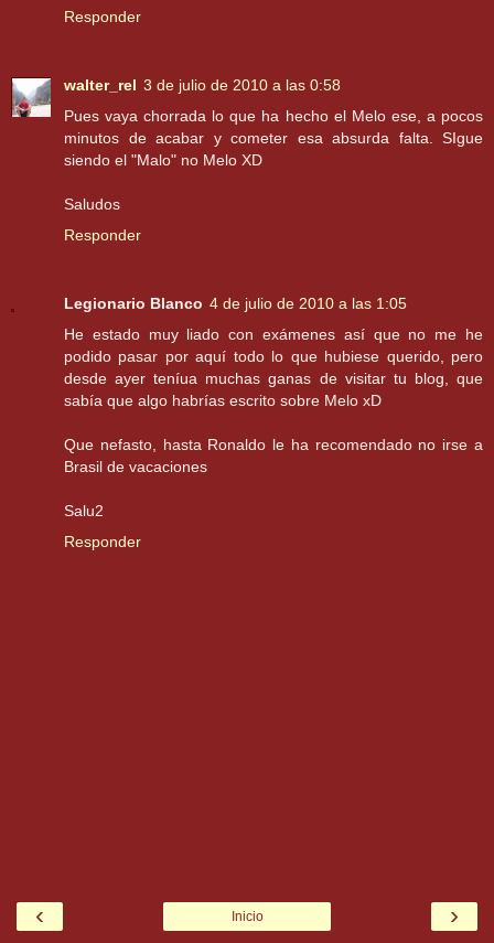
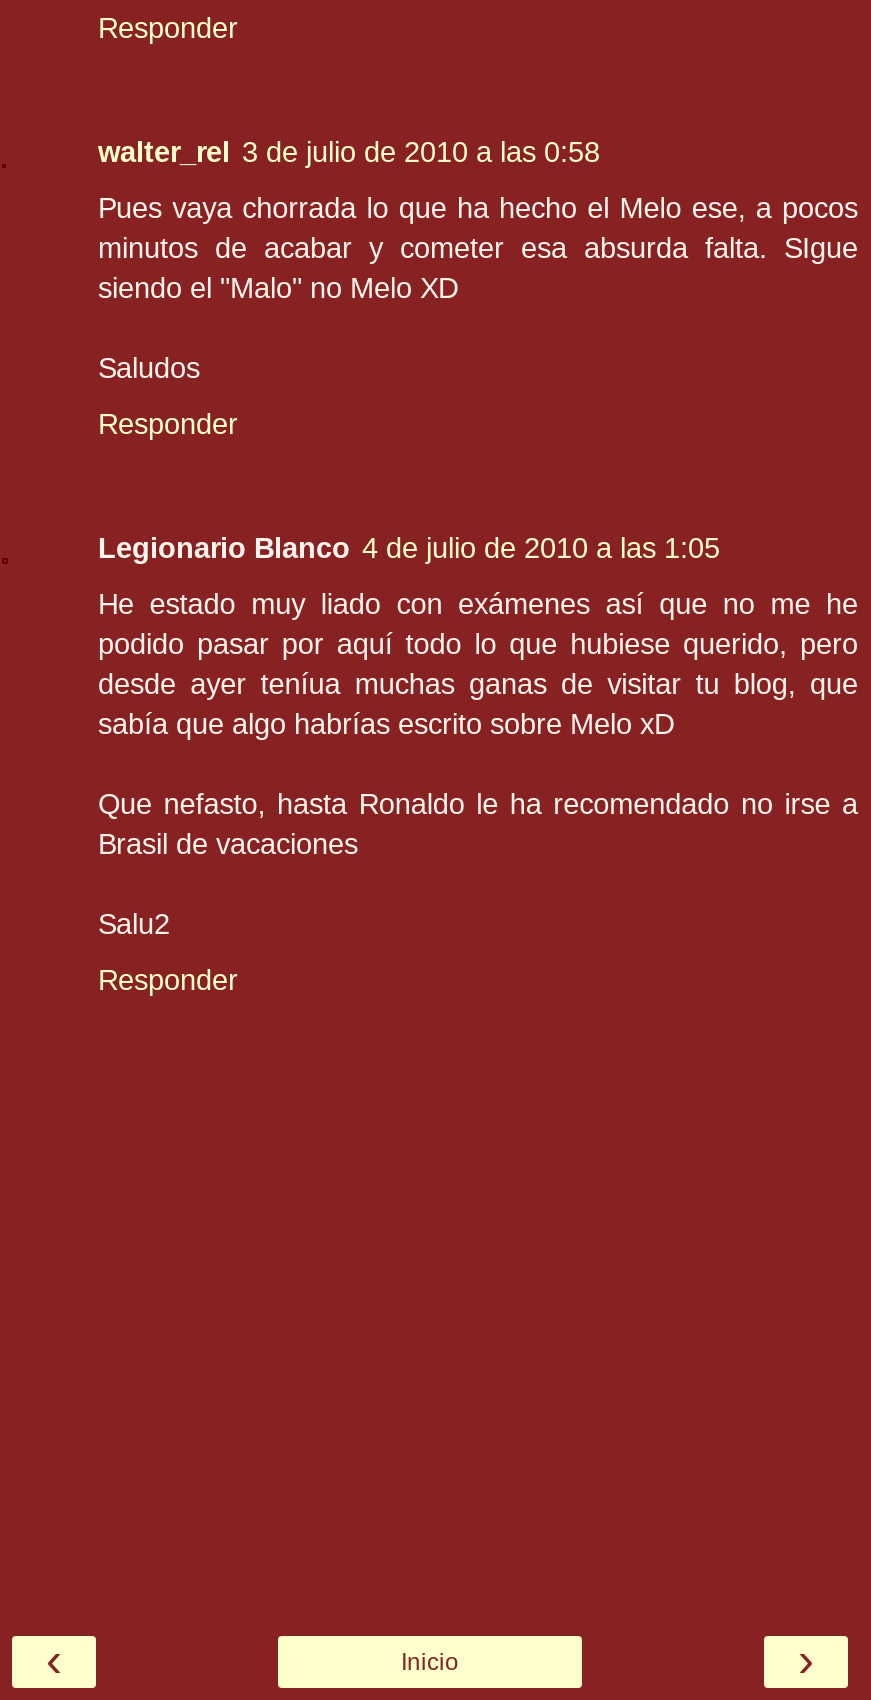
- [image]
